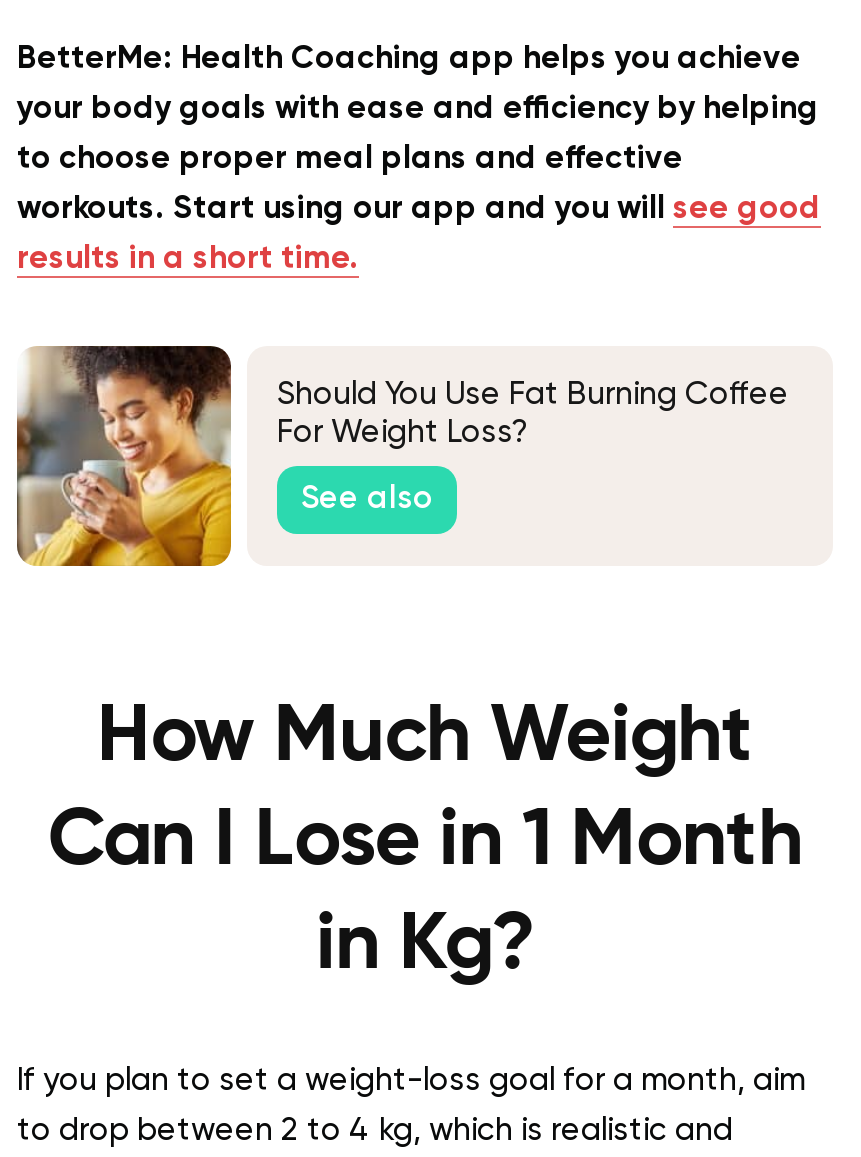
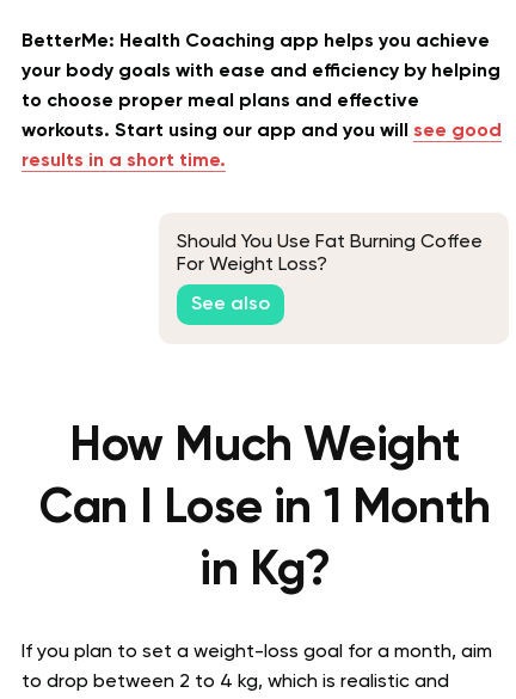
- [image]
